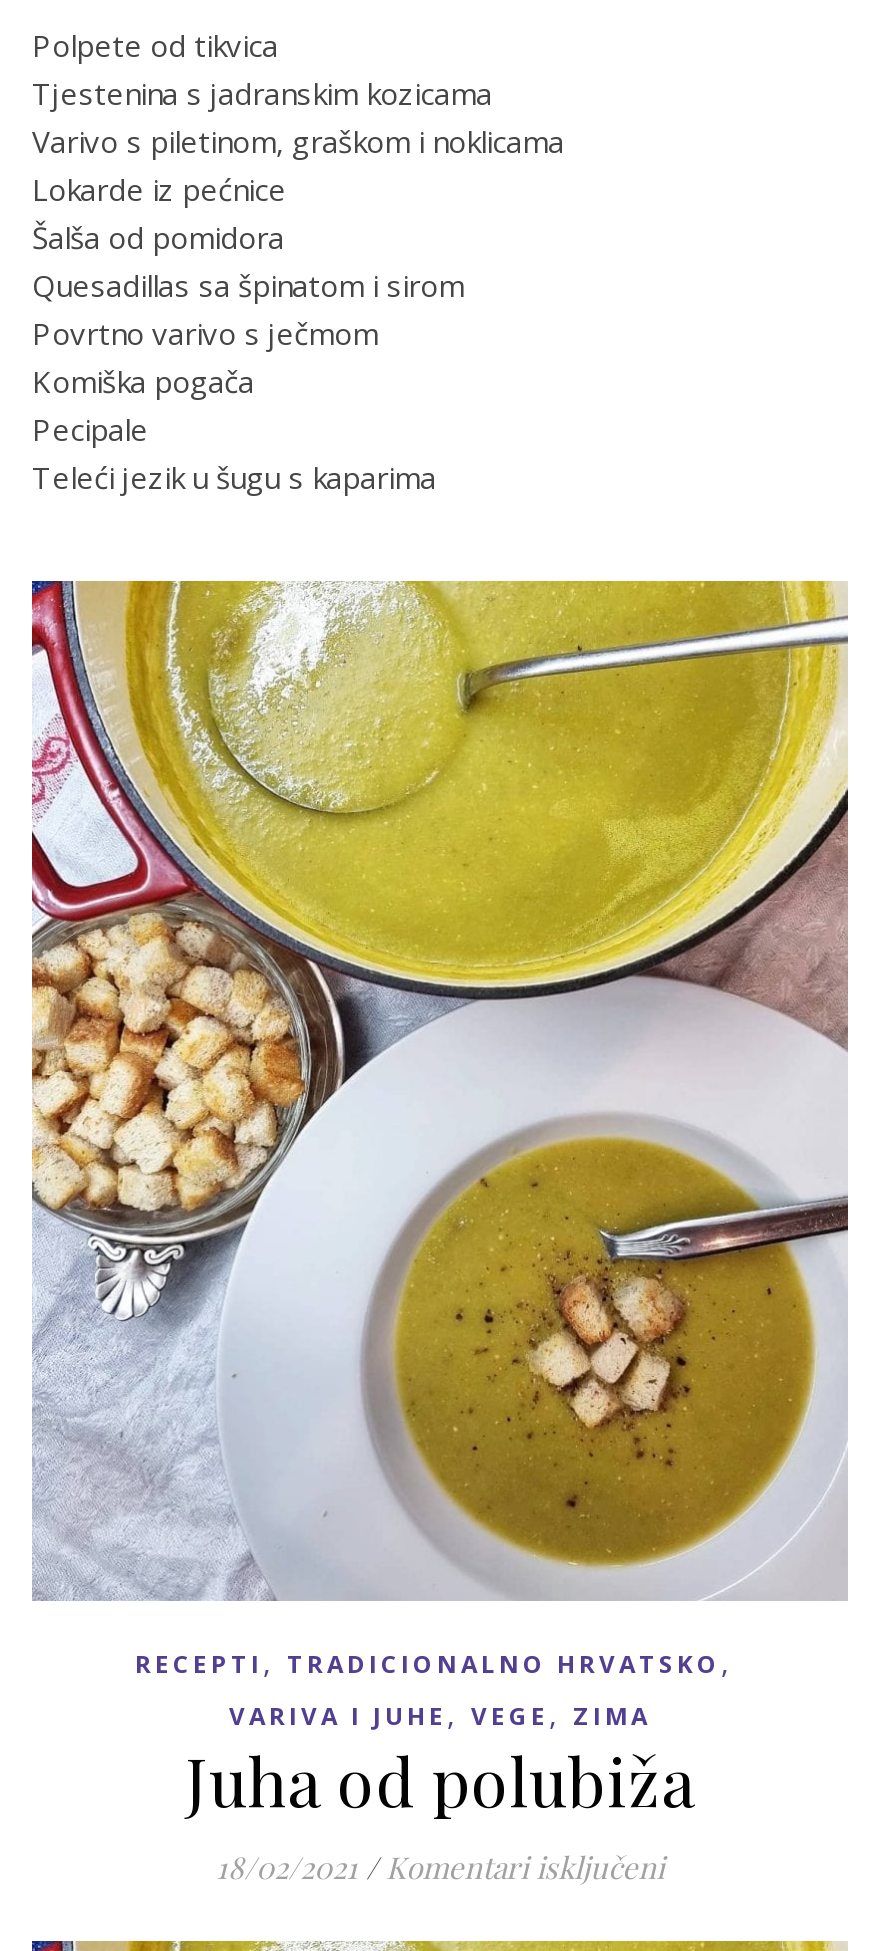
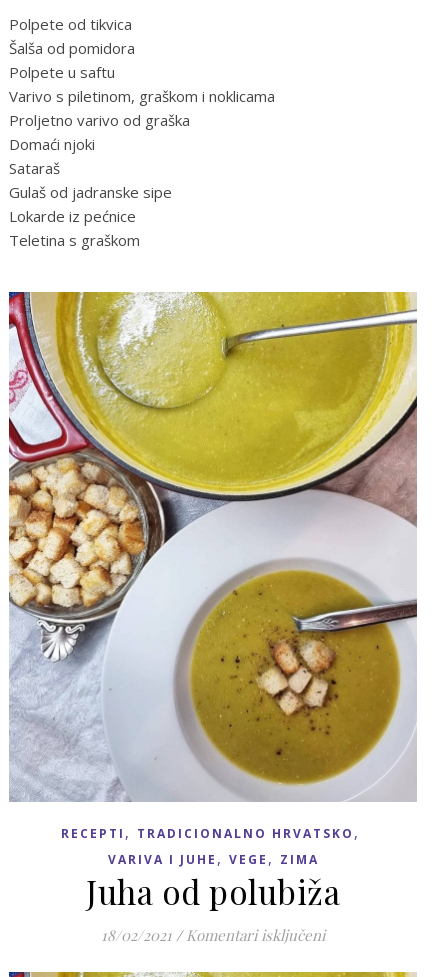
- Tjestenina s jadranskim kozicama

moved down: Varivo s piletinom, graškom i noklicama

moved down: Lokarde iz pećnice

moved up: Šalša od pomidora

- Quesadillas sa špinatom i sirom
- Povrtno varivo s ječmom
- Komiška pogača
- Pecipale
- Teleći jezik u šugu s kaparima
+ Polpete u saftu
+ Proljetno varivo od graška
+ Domaći njoki
+ Sataraš
+ Gulaš od jadranske sipe
+ Teletina s graškom
